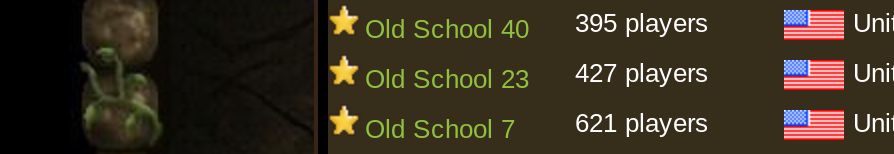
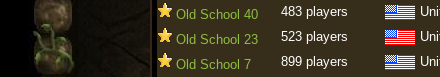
- Old School 40 395 players
+ Old School 40 483 players

- Old School 23 427 players
+ Old School 23 523 players

- Old School 7 621 players
+ Old School 7 899 players
